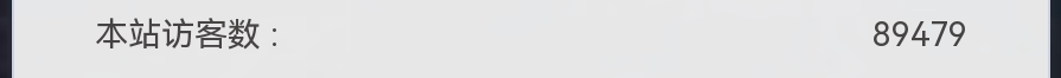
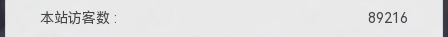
- 89479
+ 89216
